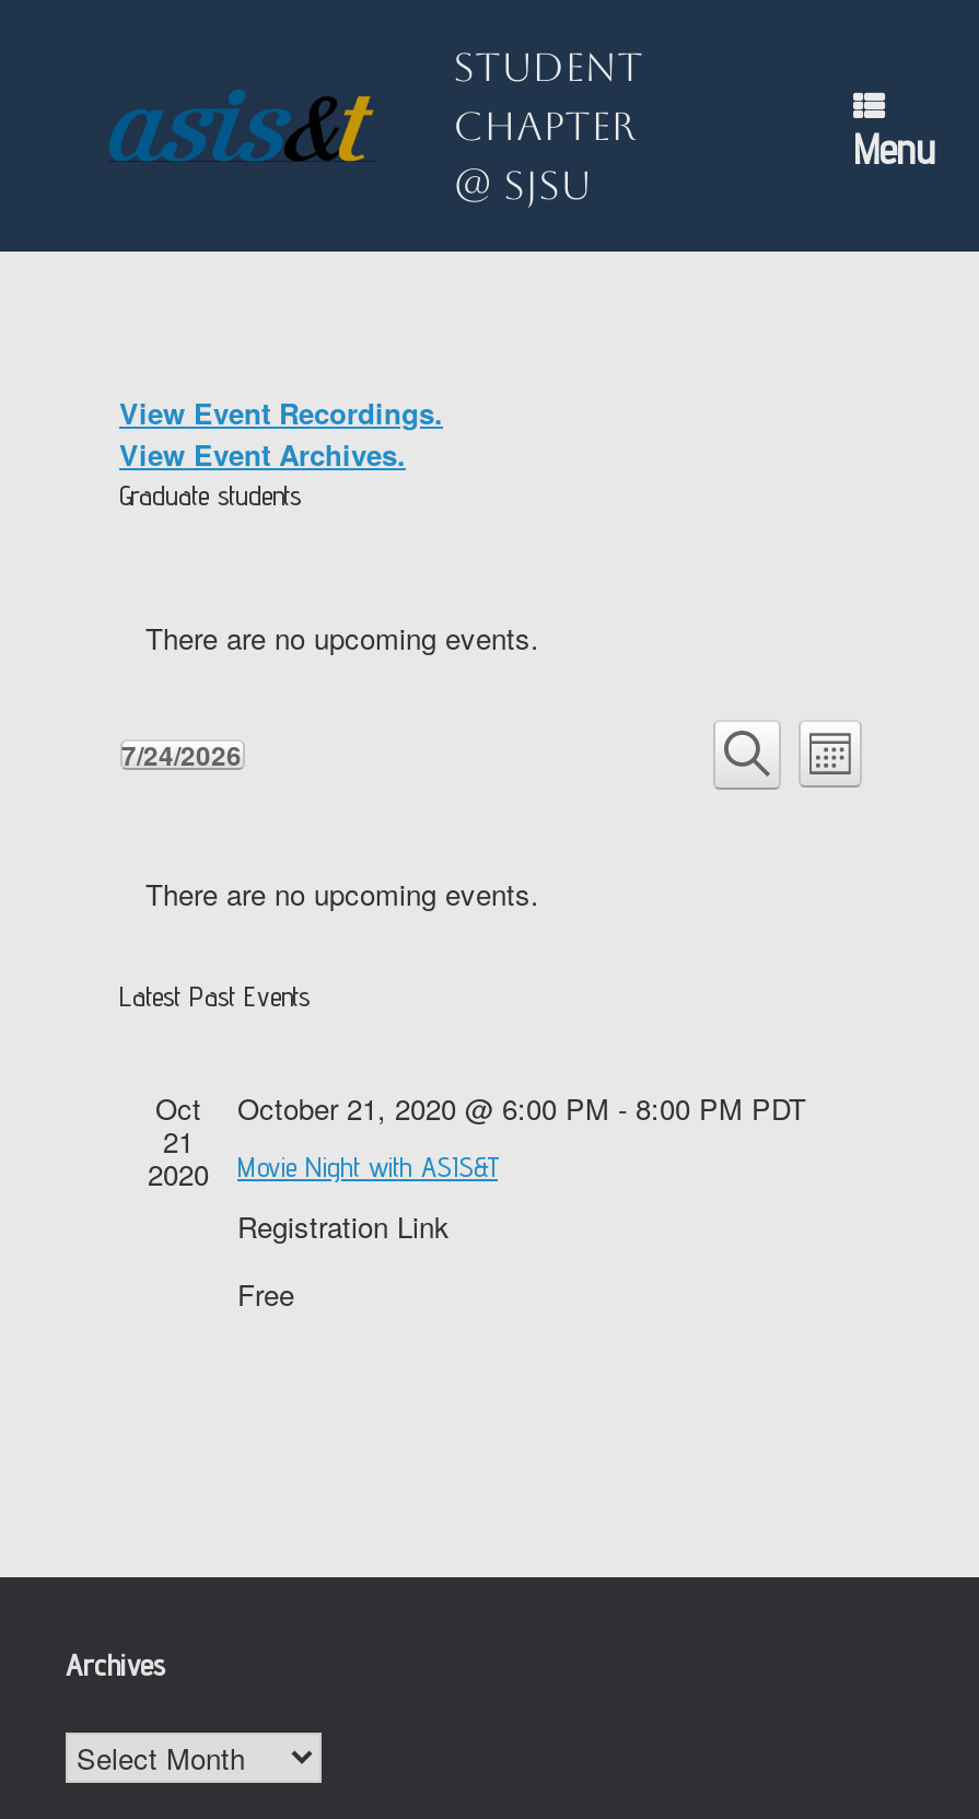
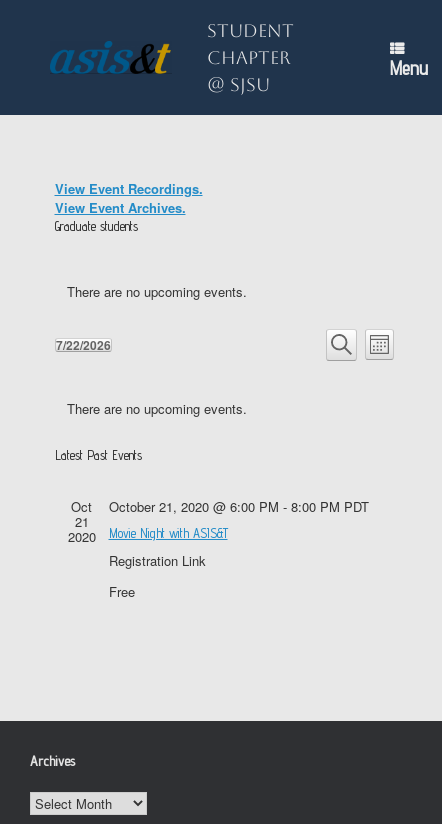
- 7/24/2026
+ 7/22/2026
